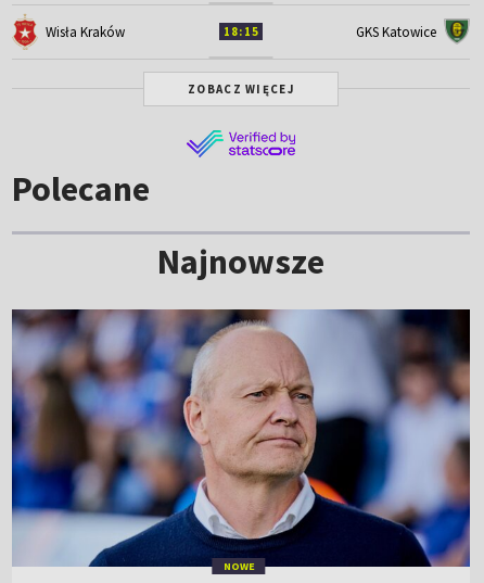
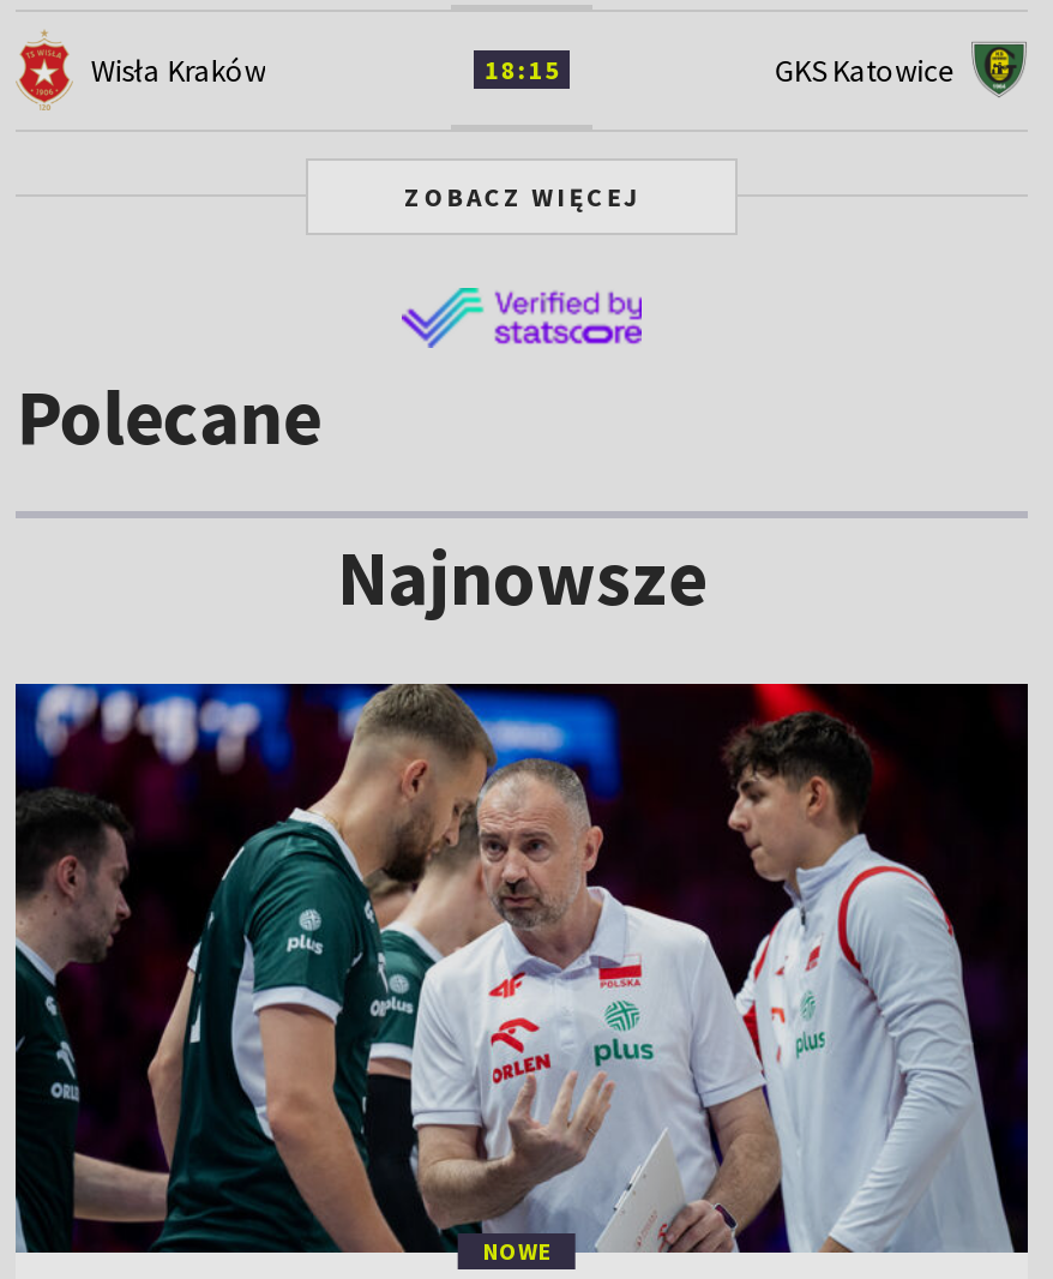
- [image]
+ [image]
